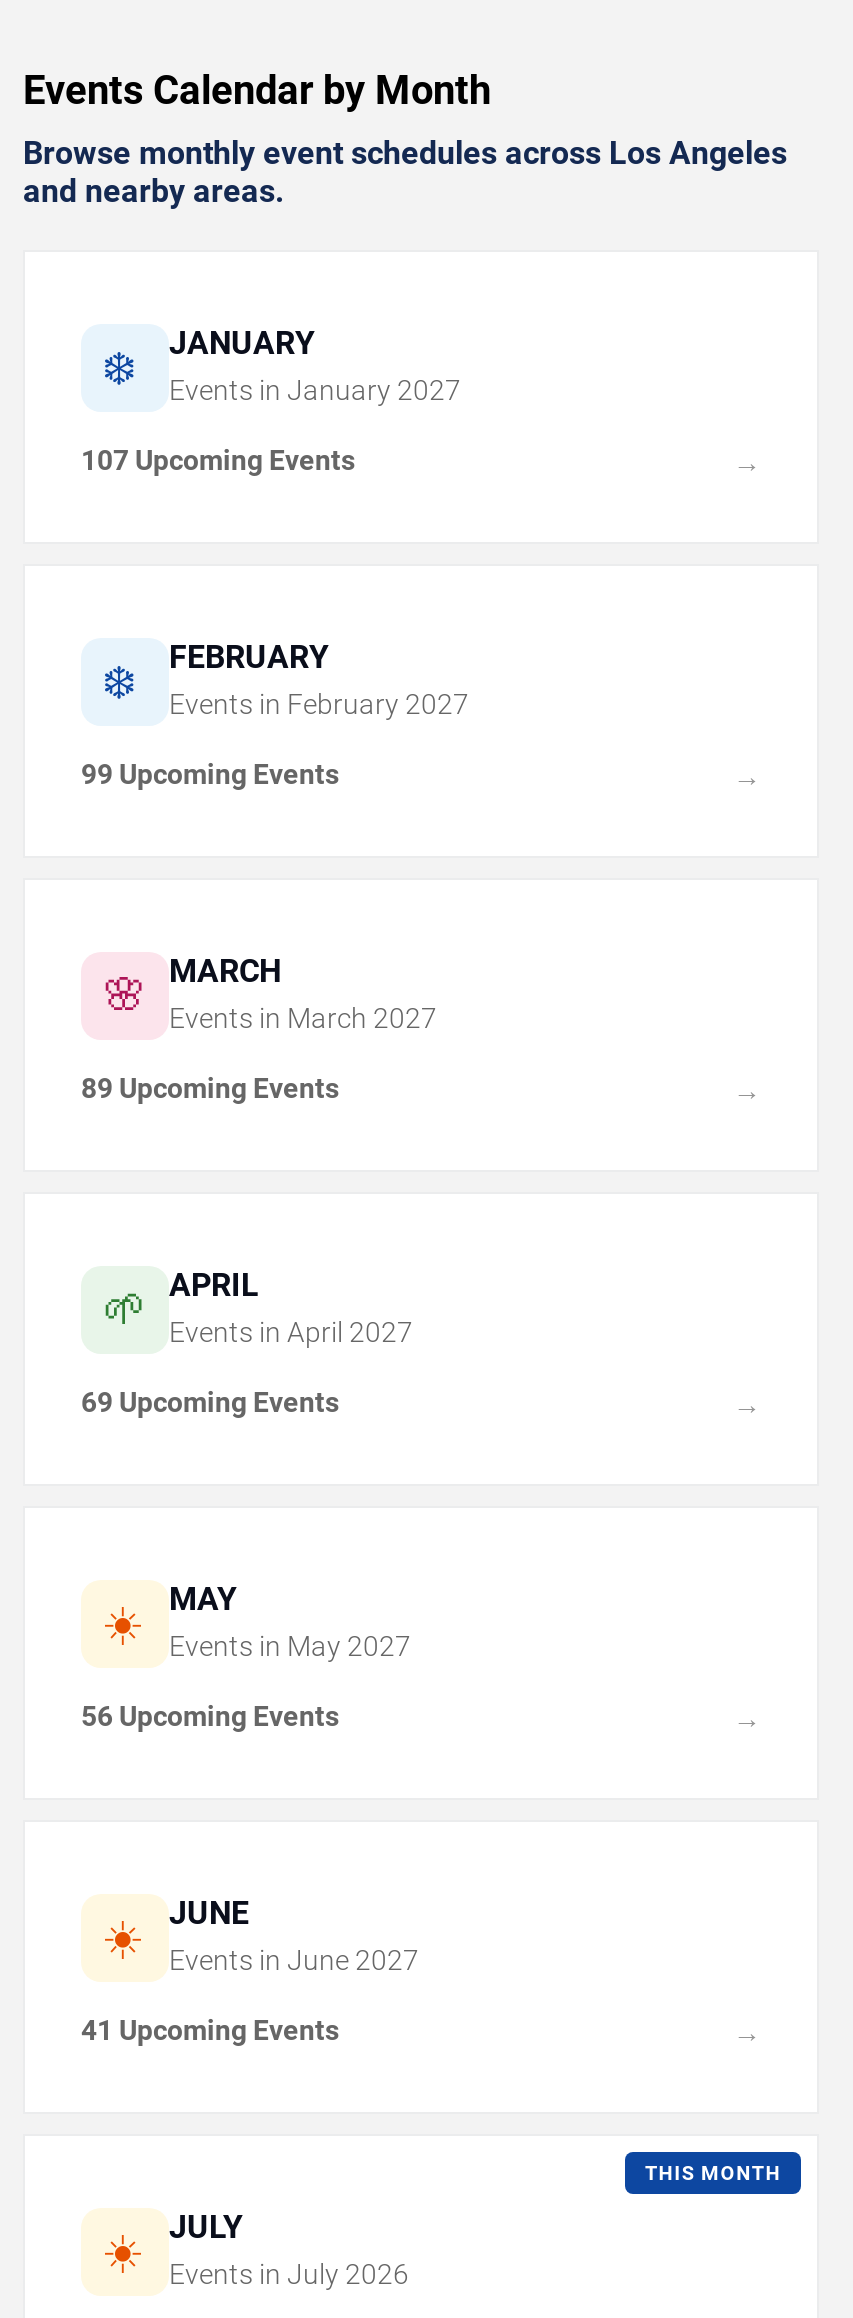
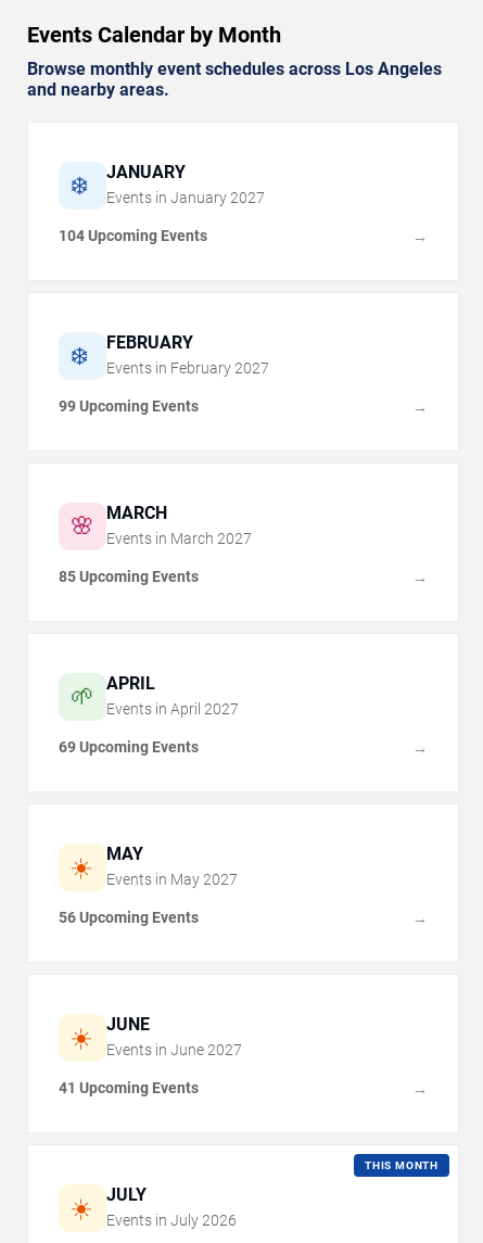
- 107 Upcoming Events
+ 104 Upcoming Events

- 89 Upcoming Events
+ 85 Upcoming Events
